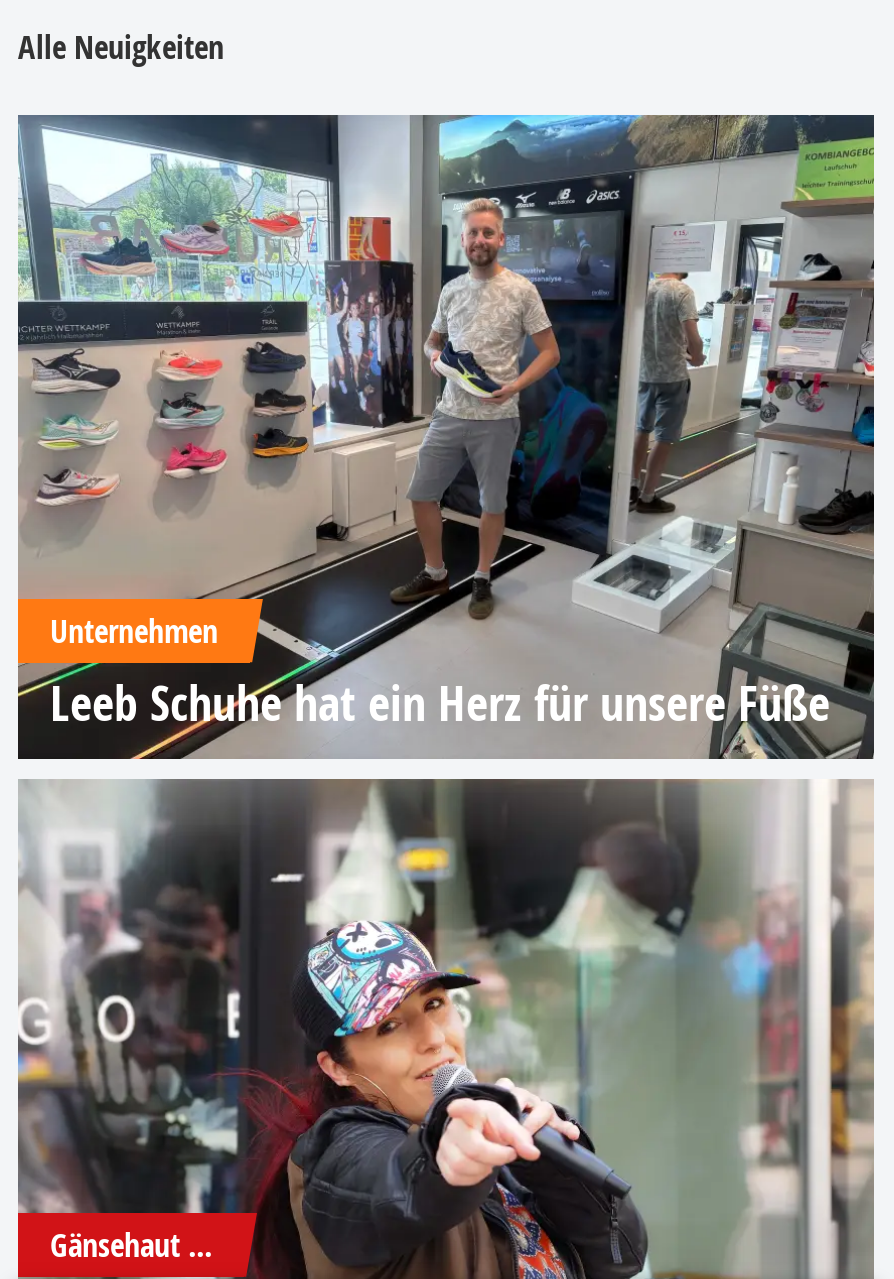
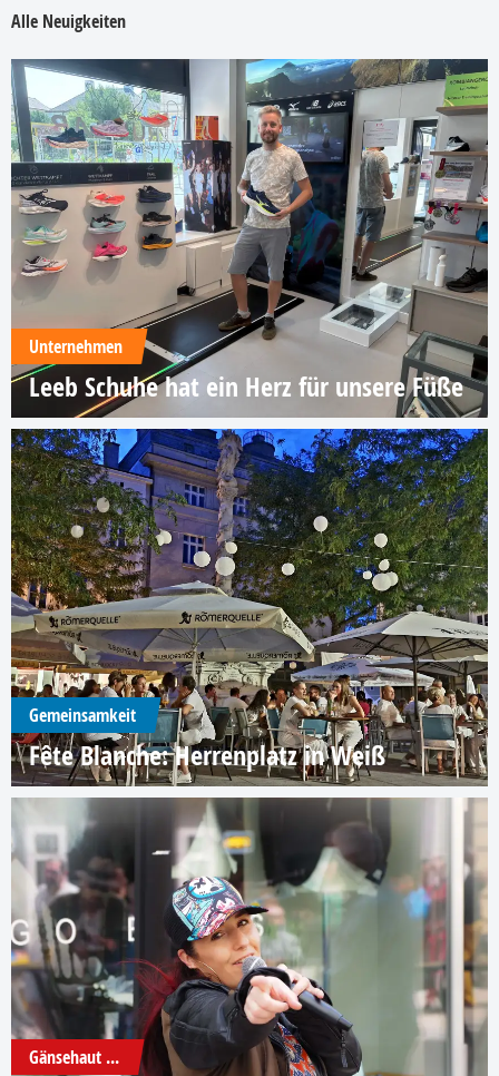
+ [image]
+ Gemeinsamkeit
+ Fête Blanche: Herrenplatz in Weiß
